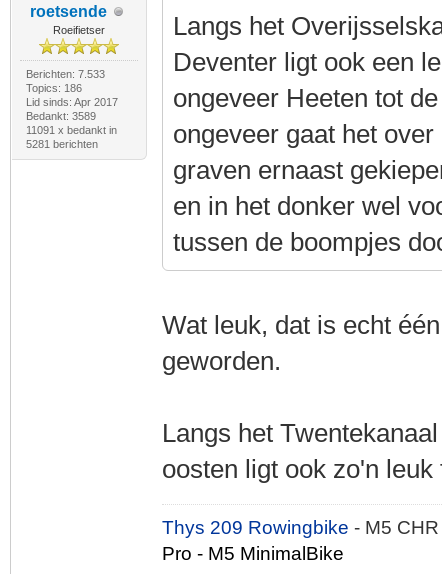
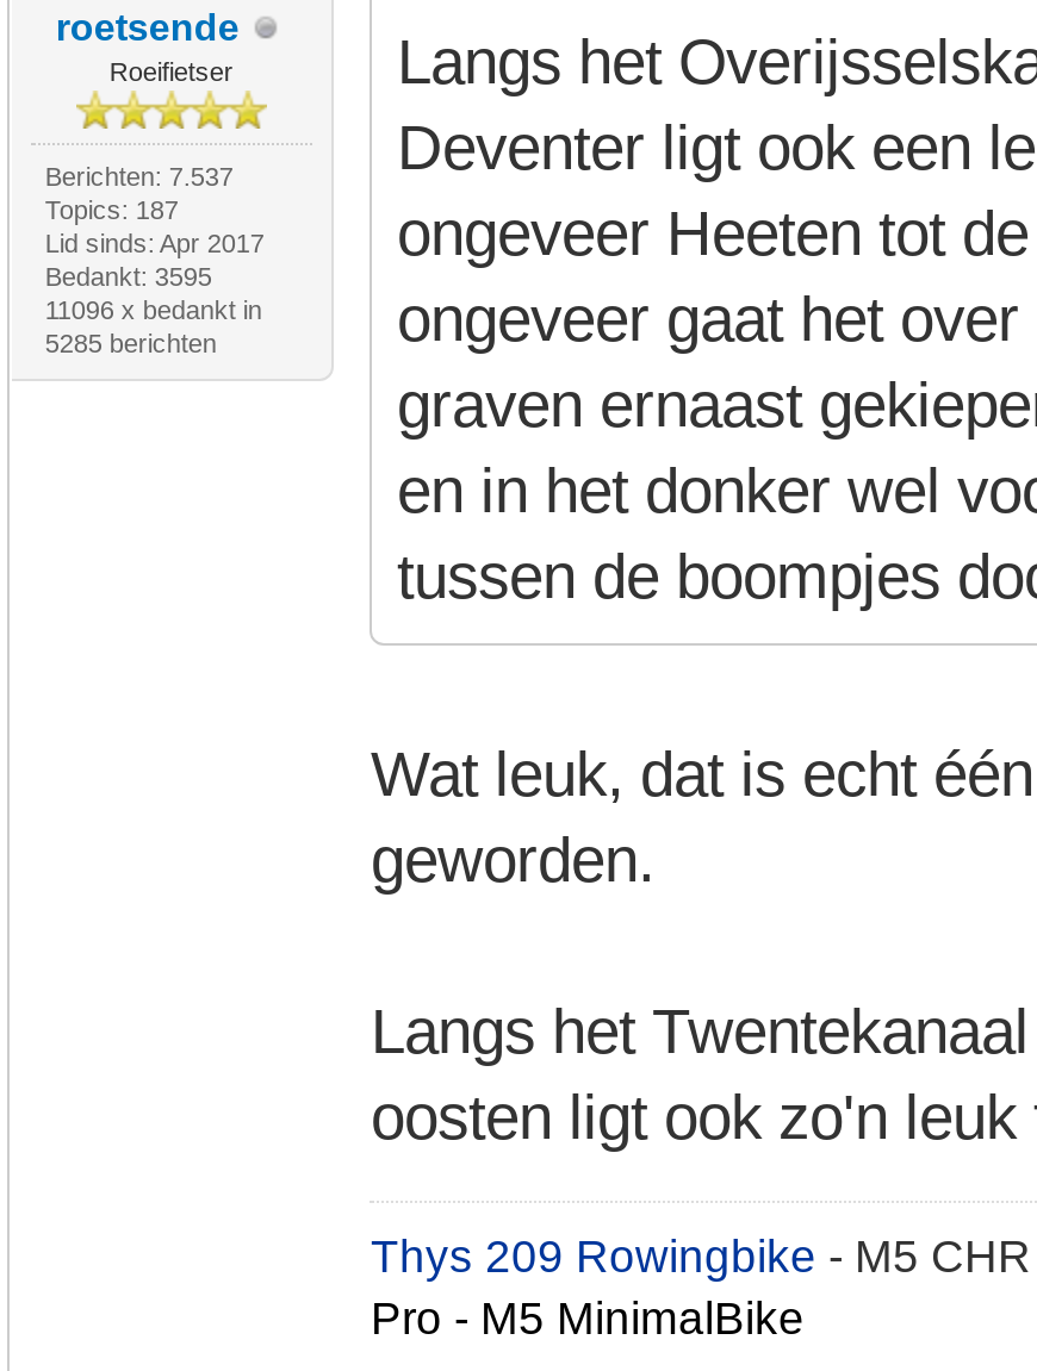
- Berichten: 7.533
+ Berichten: 7.537

- Topics: 186
+ Topics: 187

- Bedankt: 3589
+ Bedankt: 3595

- 11091 x bedankt in
+ 11096 x bedankt in

- 5281 berichten
+ 5285 berichten
